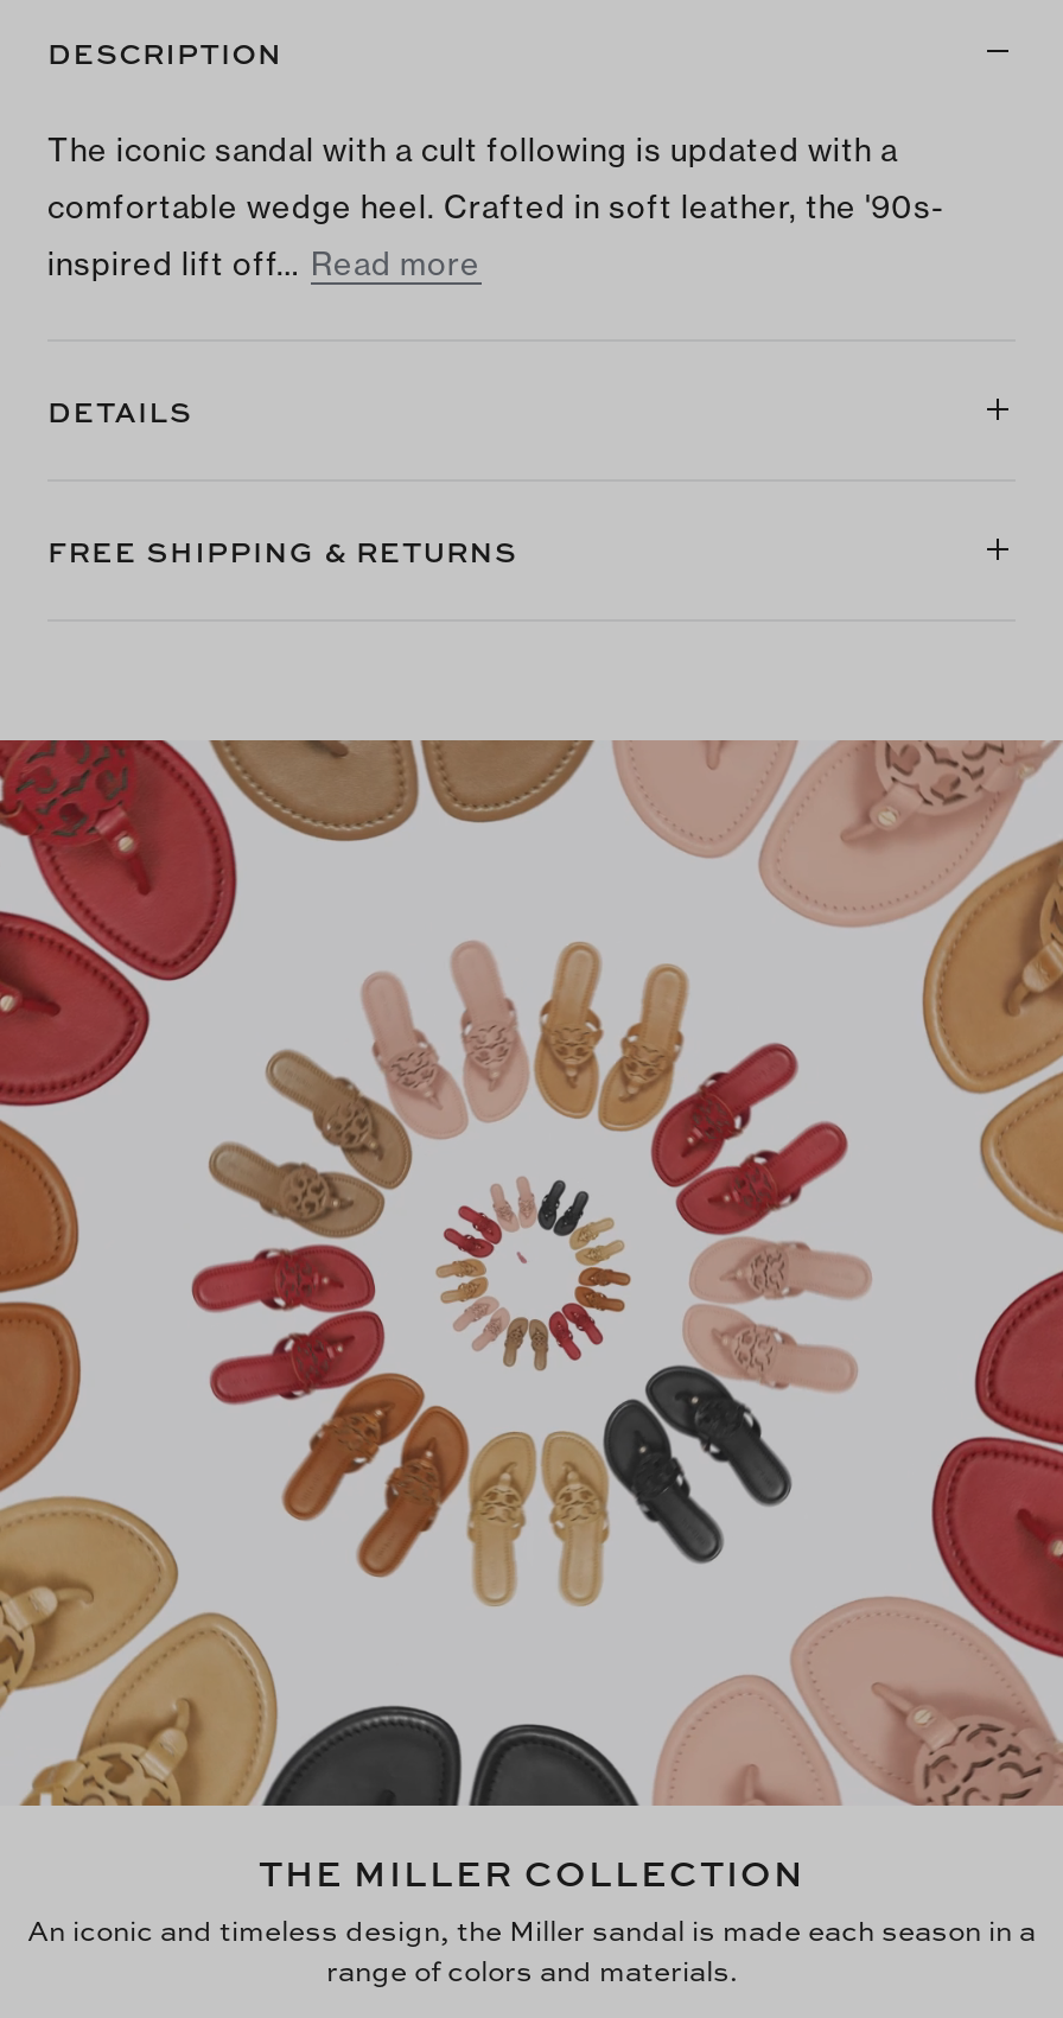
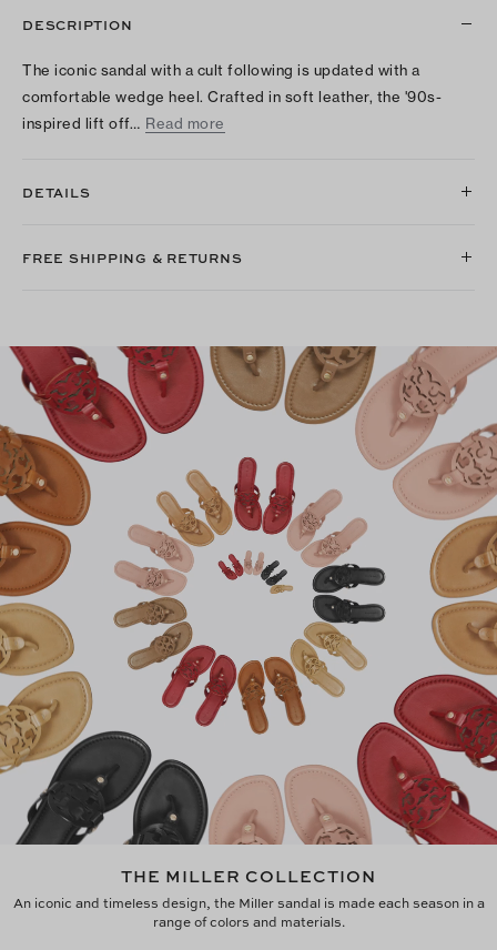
- [image]
+ [image]
